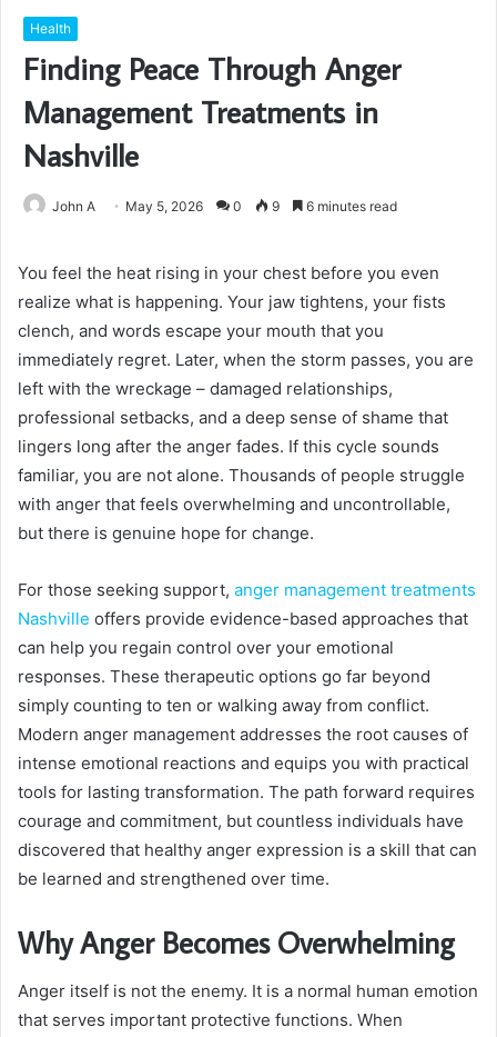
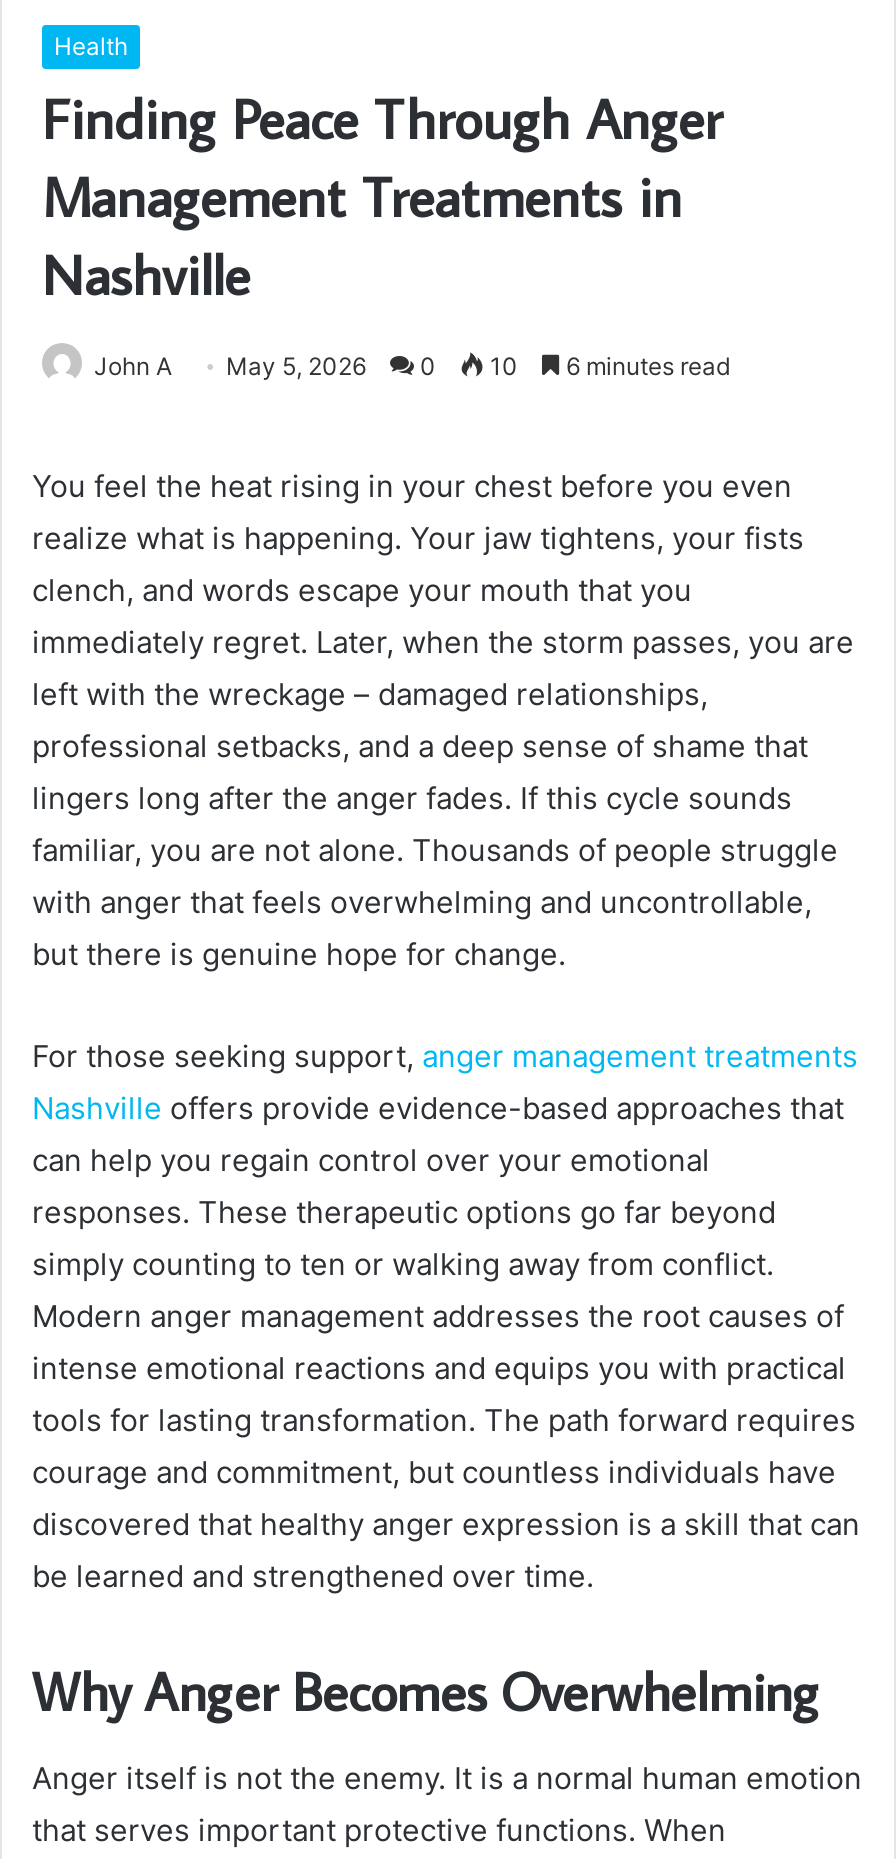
- John A May 5, 2026 0 9 6 minutes read
+ John A May 5, 2026 0 10 6 minutes read
